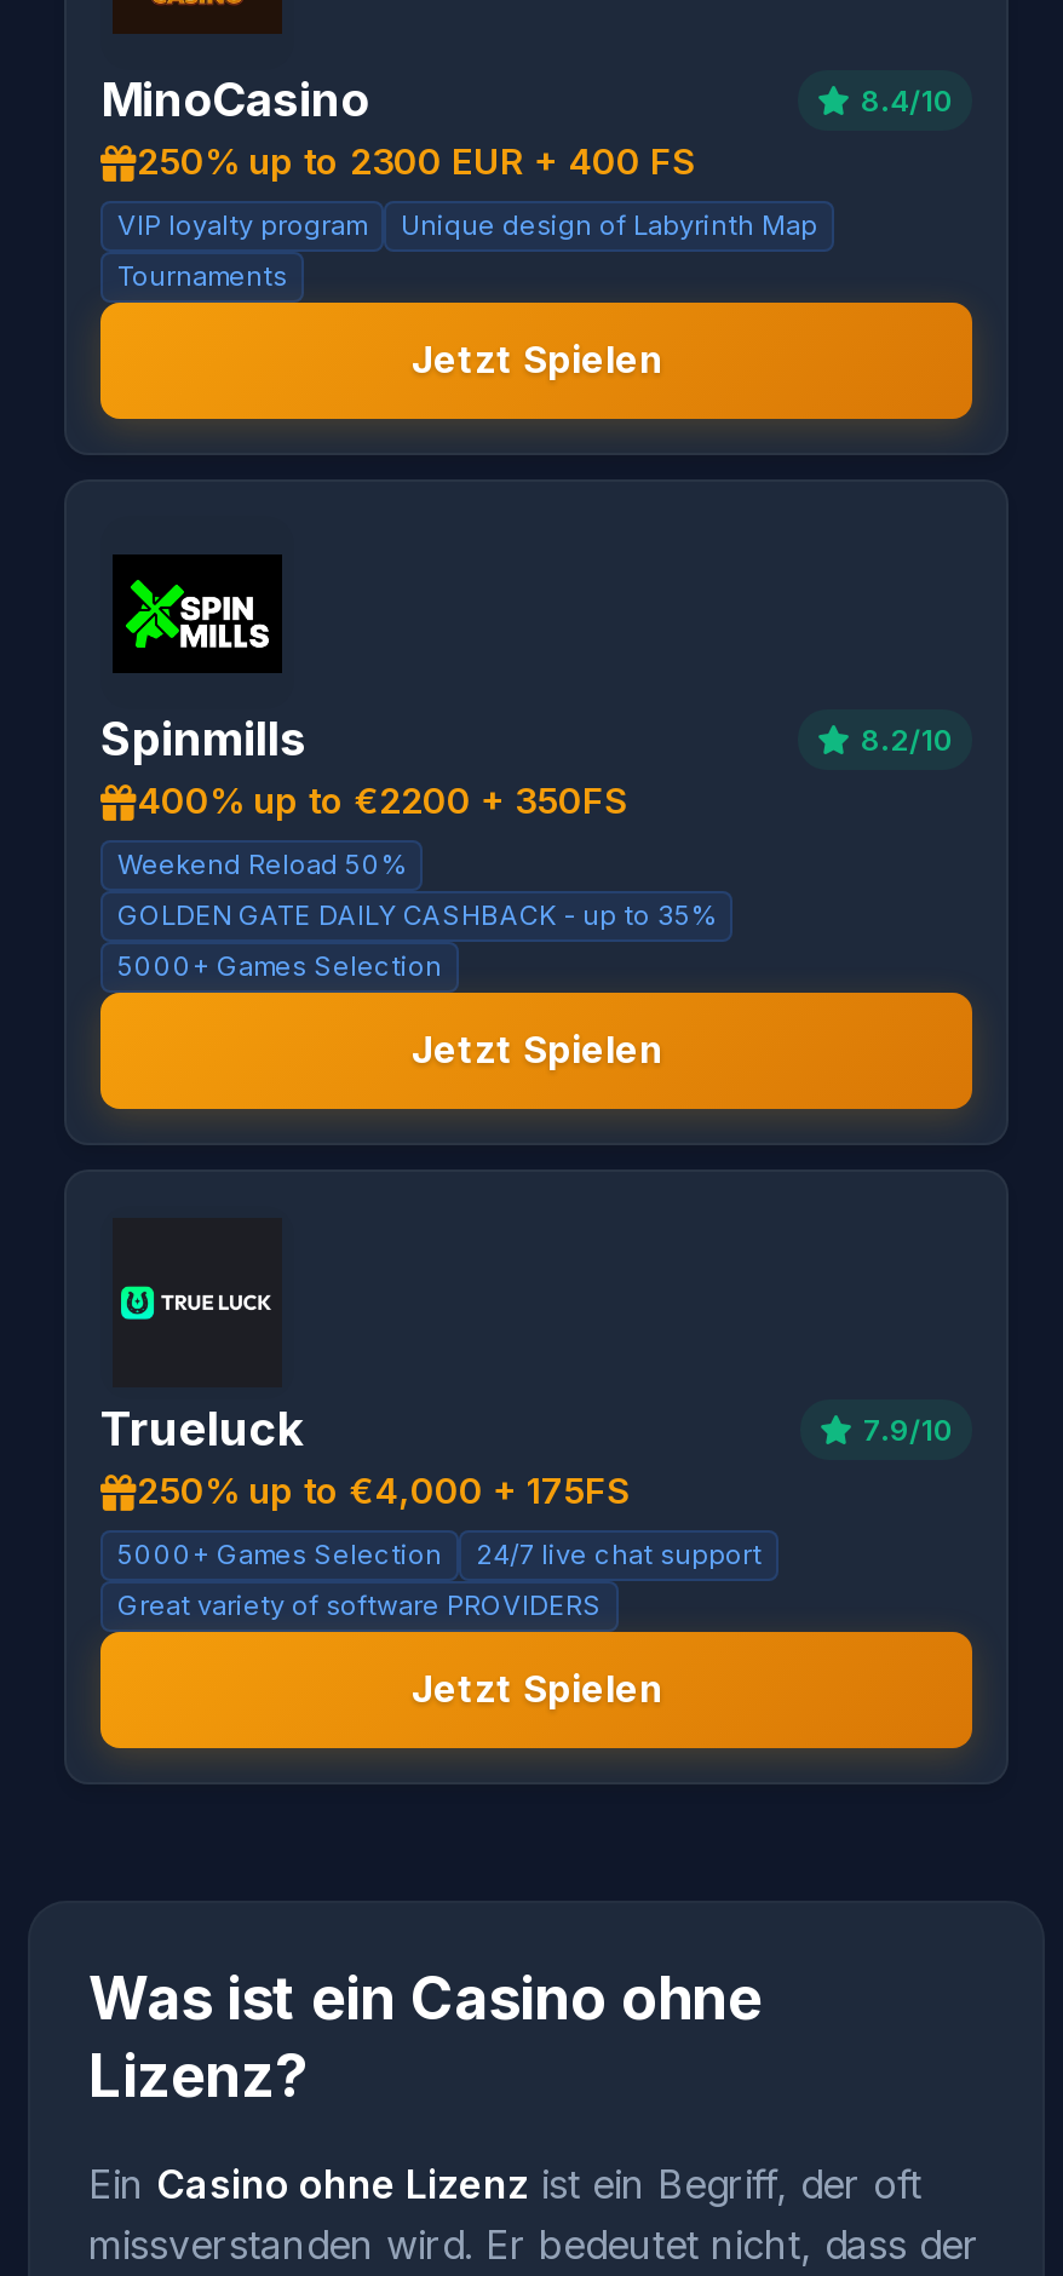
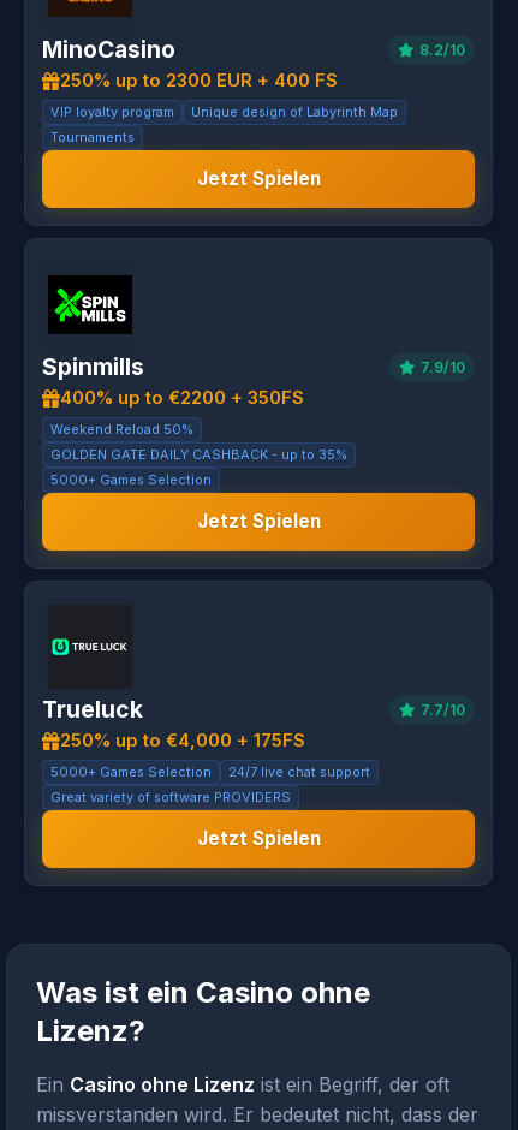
- 8.4/10
+ 8.2/10

- 8.2/10
+ 7.9/10

- 7.9/10
+ 7.7/10
